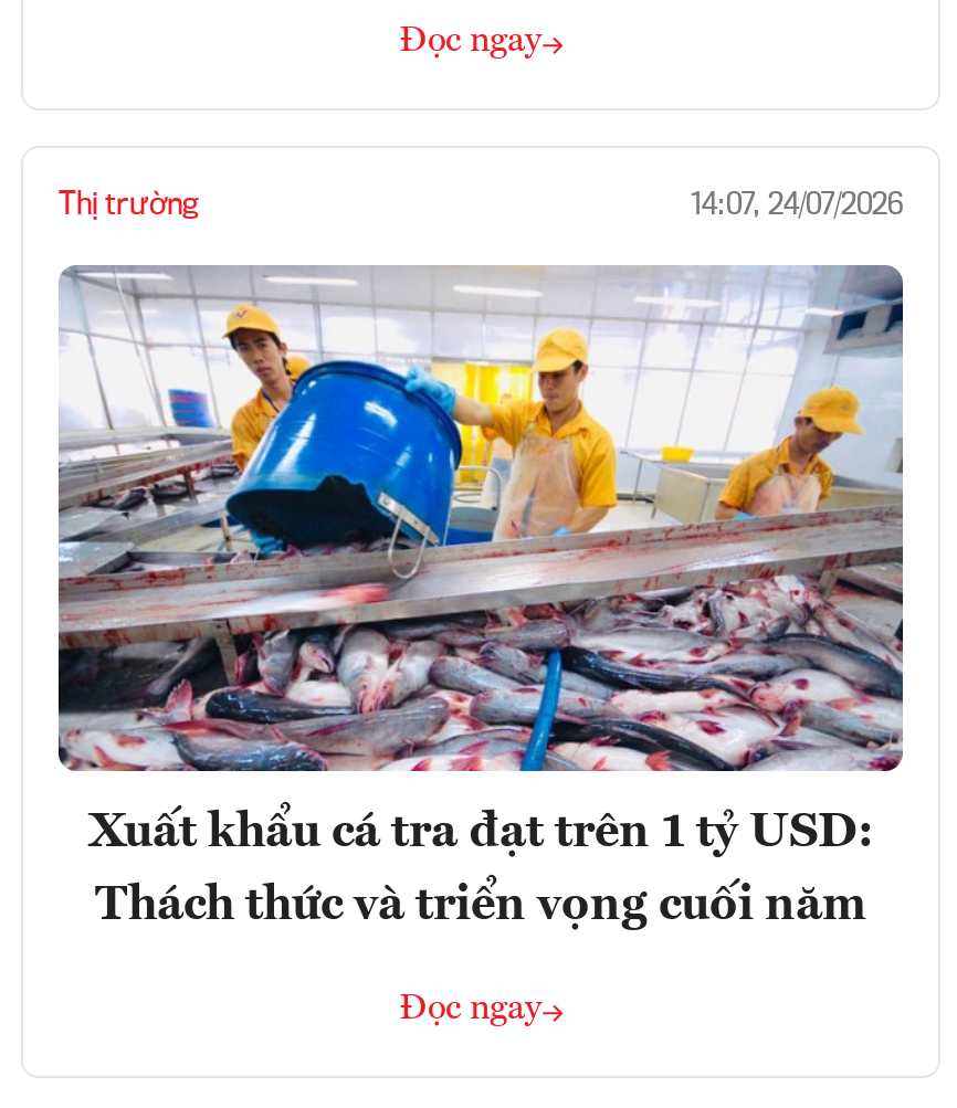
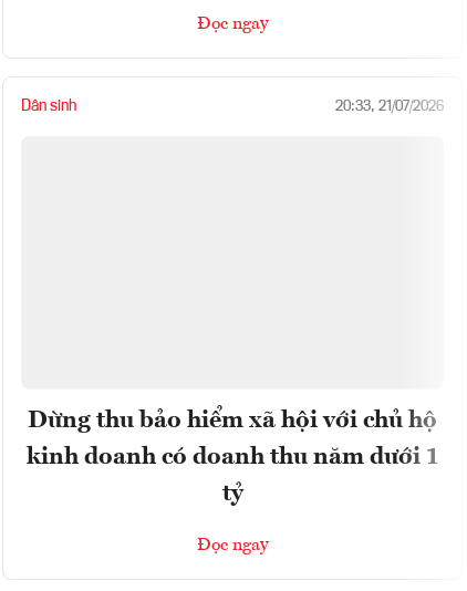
- Thị trường
- 14:07, 24/07/2026
+ Dân sinh
+ 20:33, 21/07/2026

- [image]

- Xuất khẩu cá tra đạt trên 1 tỷ USD:
- Thách thức và triển vọng cuối năm
+ Dừng thu bảo hiểm xã hội với chủ hộ
+ kinh doanh có doanh thu năm dưới 1
+ tỷ
